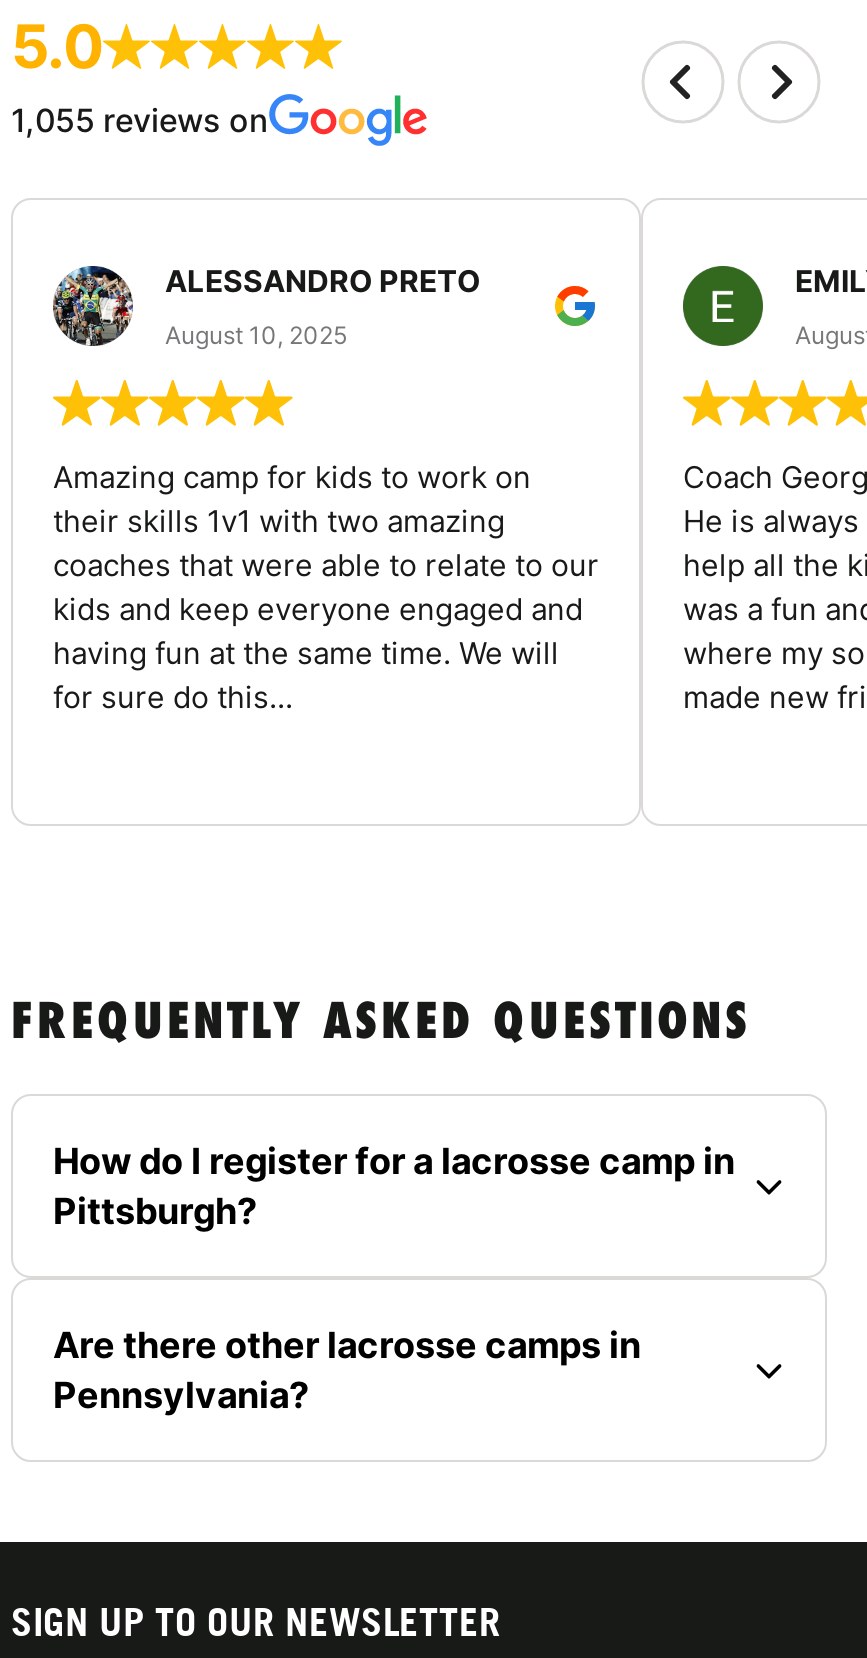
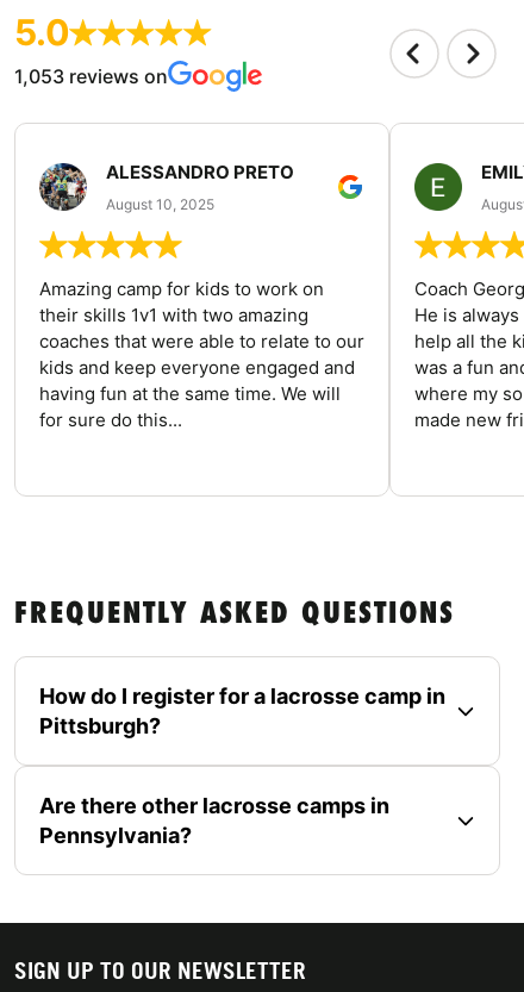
- 1,055 reviews on
+ 1,053 reviews on
